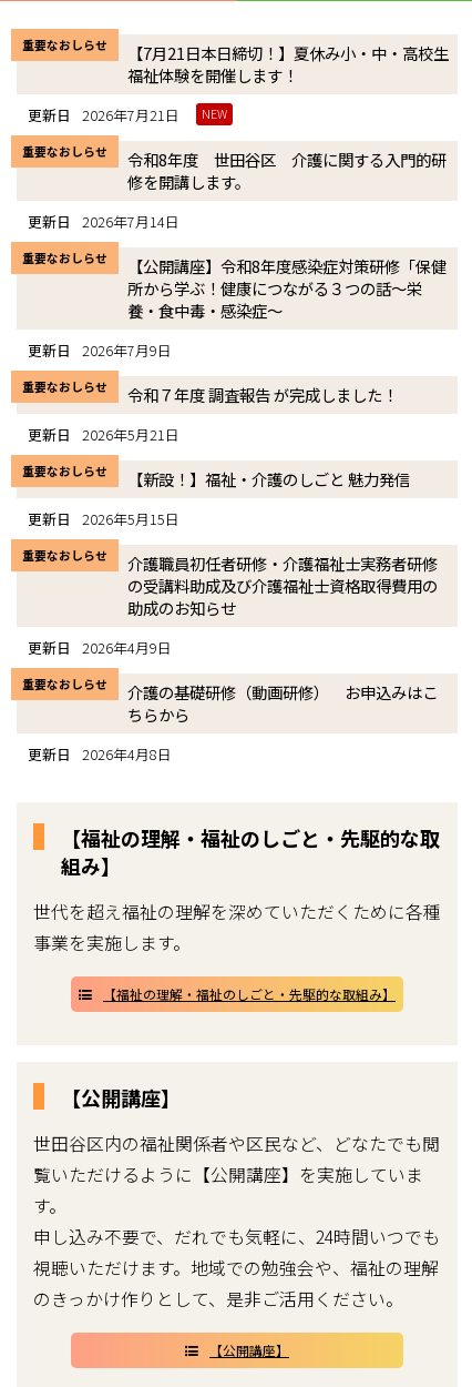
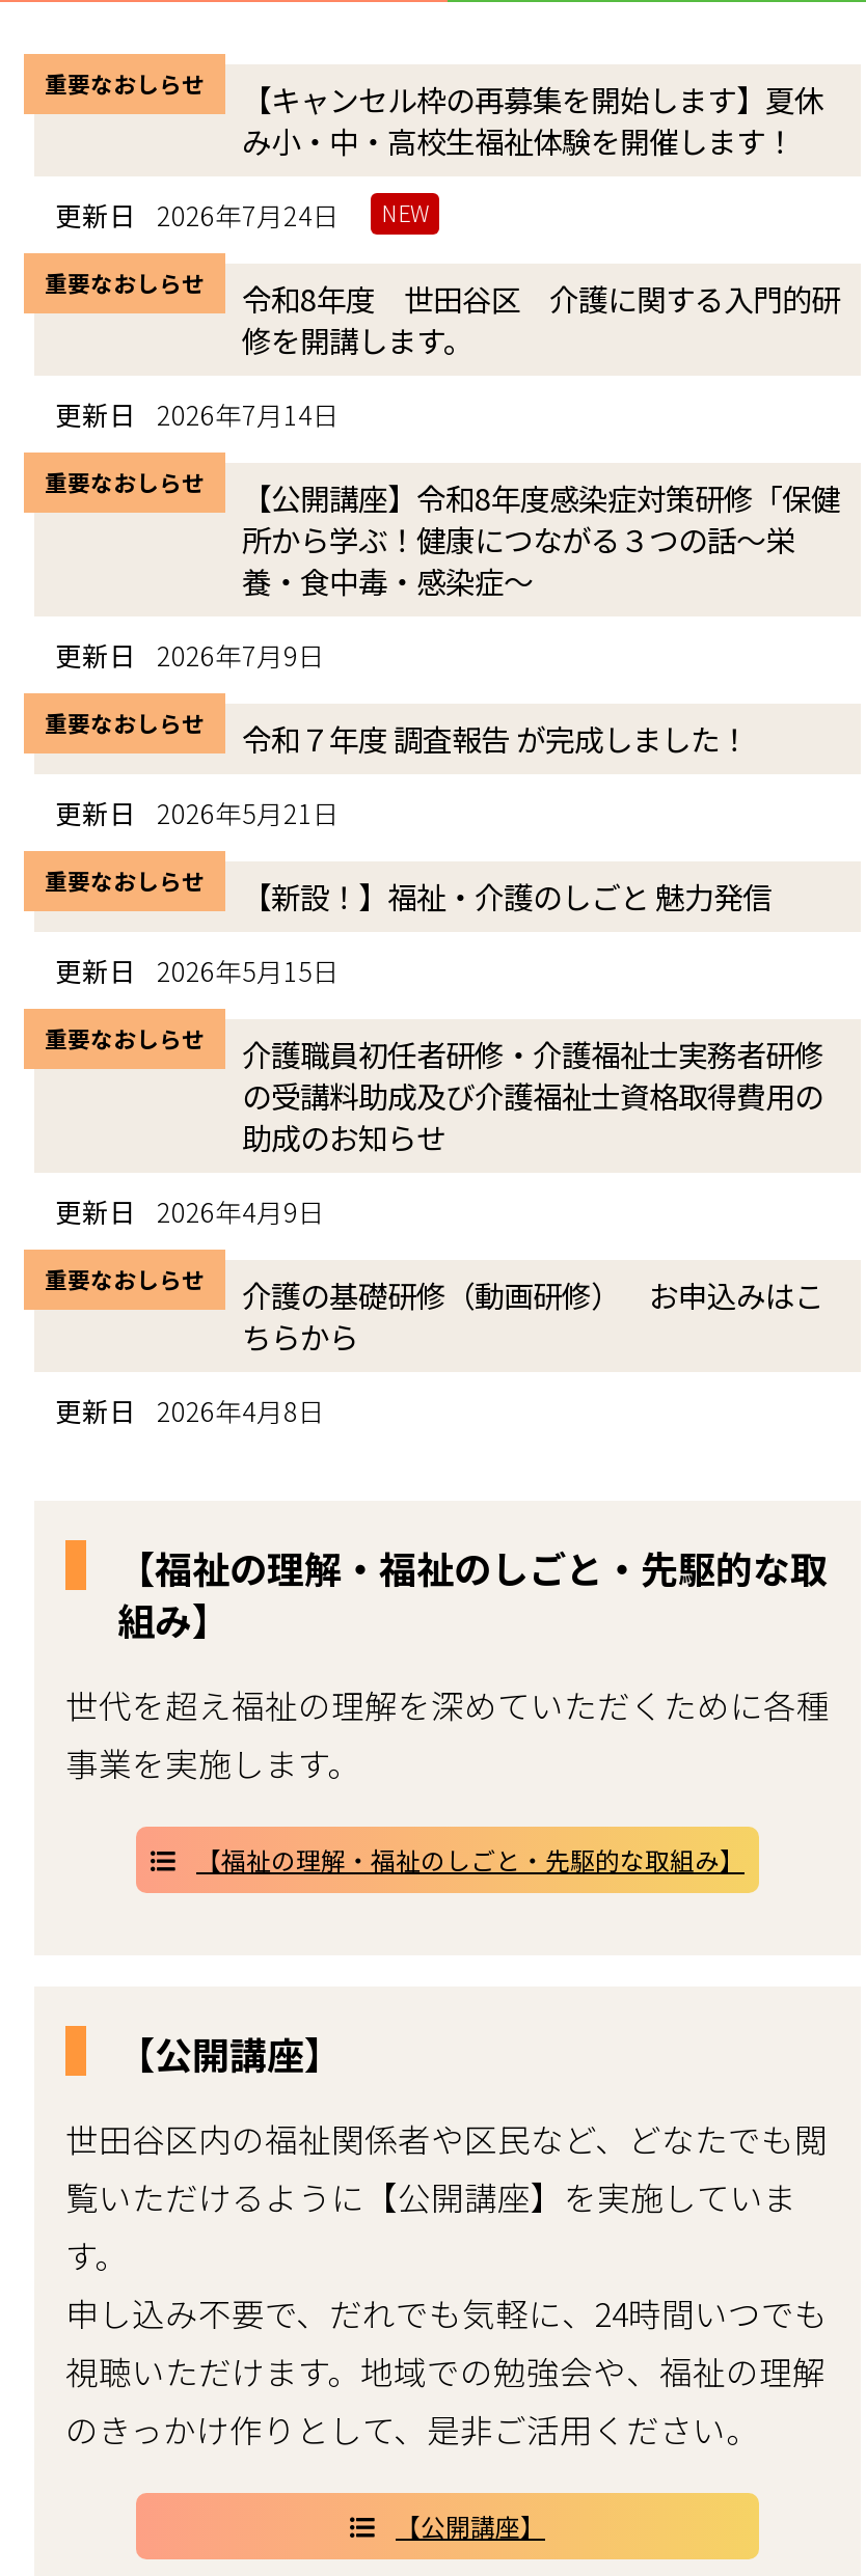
- 【7月21日本日締切！】夏休み小・中・高校生
- 福祉体験を開催します！
+ 【キャンセル枠の再募集を開始します】夏休
+ み小・中・高校生福祉体験を開催します！

- 更新日 2026年7月21日
+ 更新日 2026年7月24日
